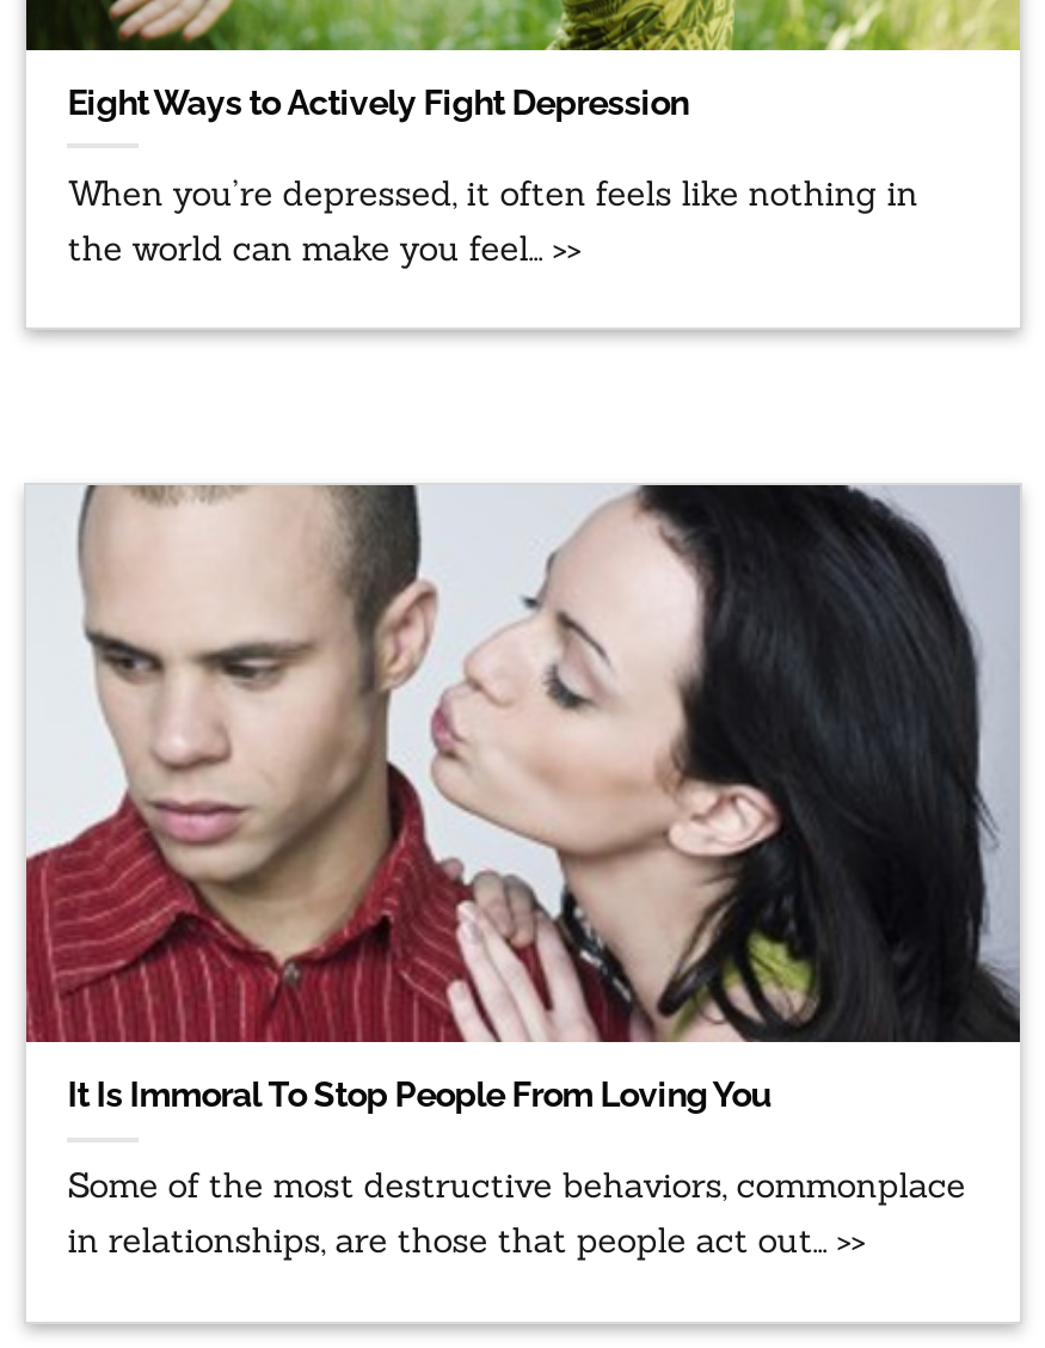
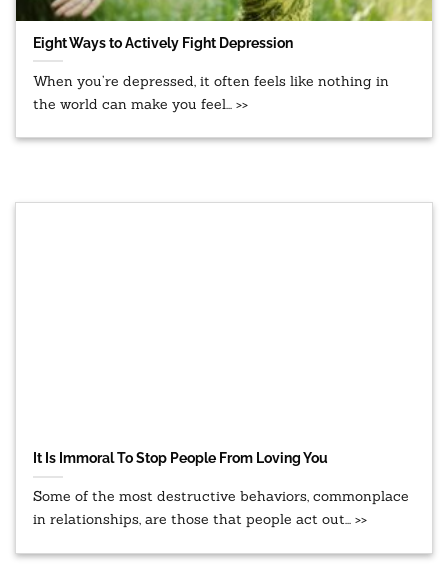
- [image]
